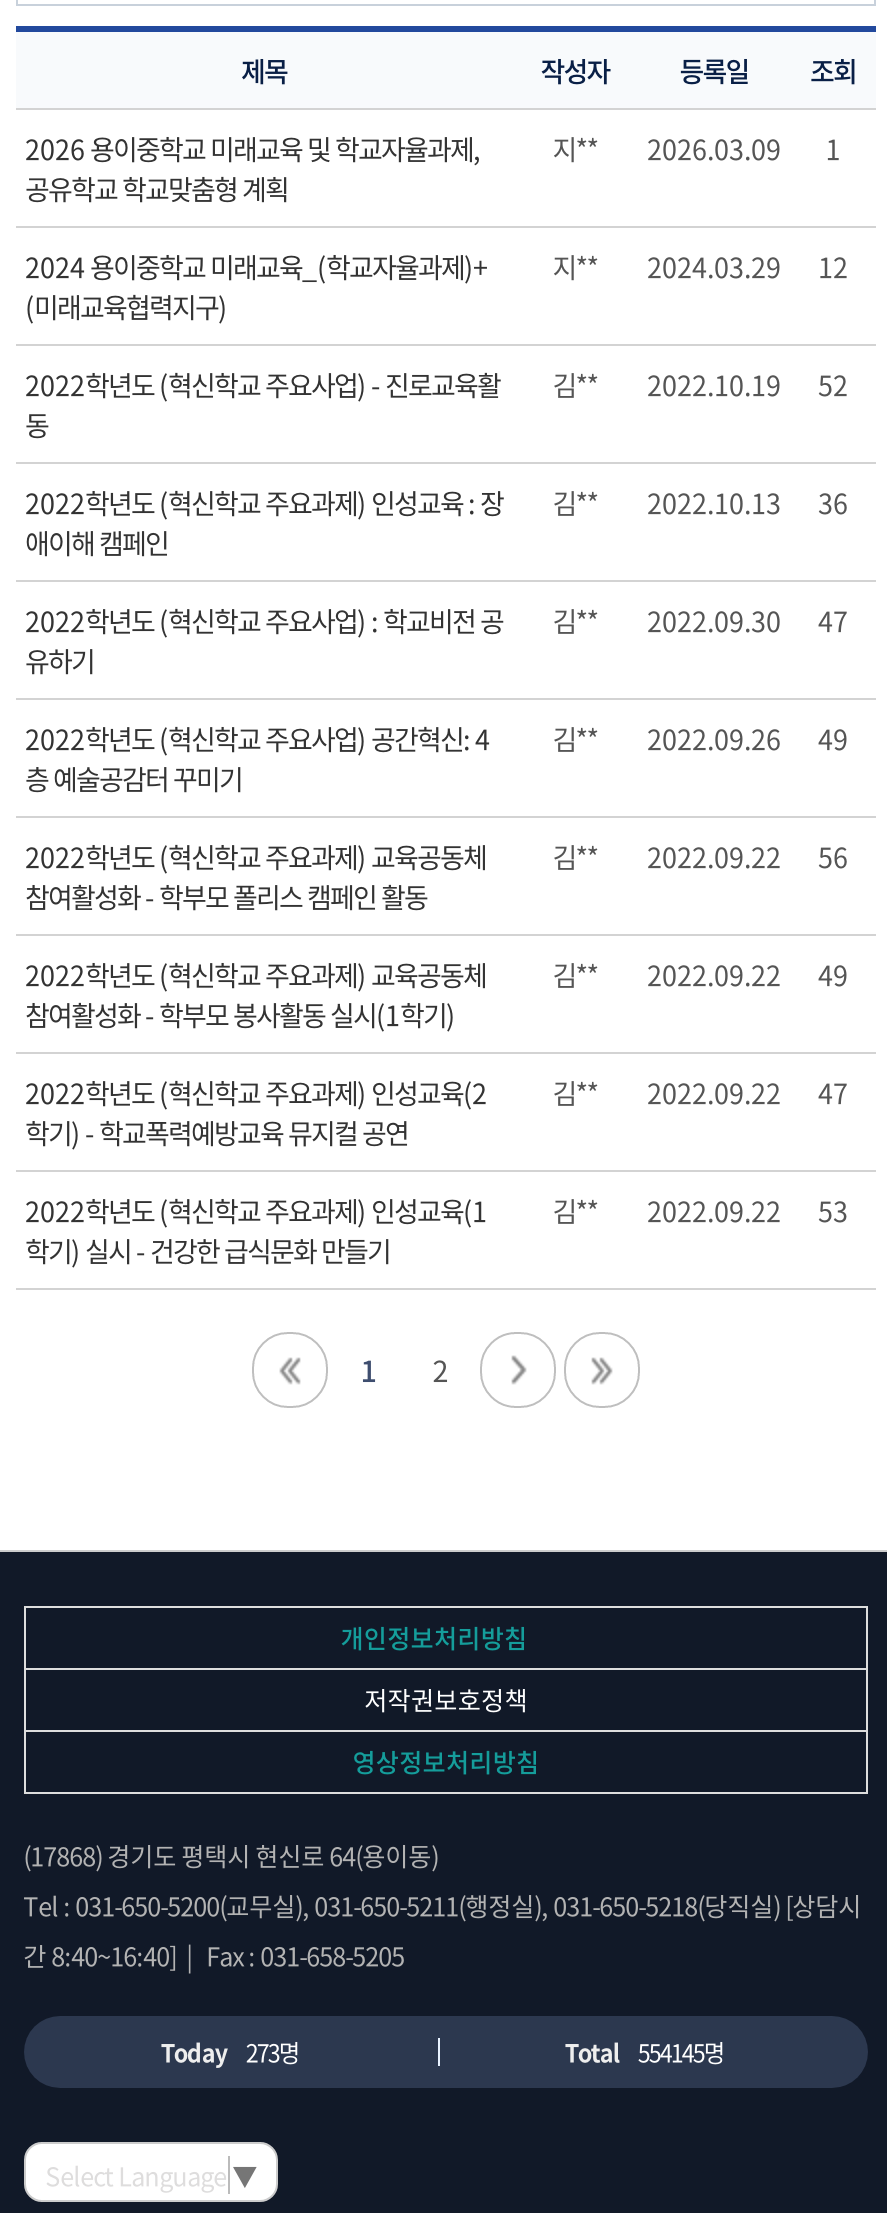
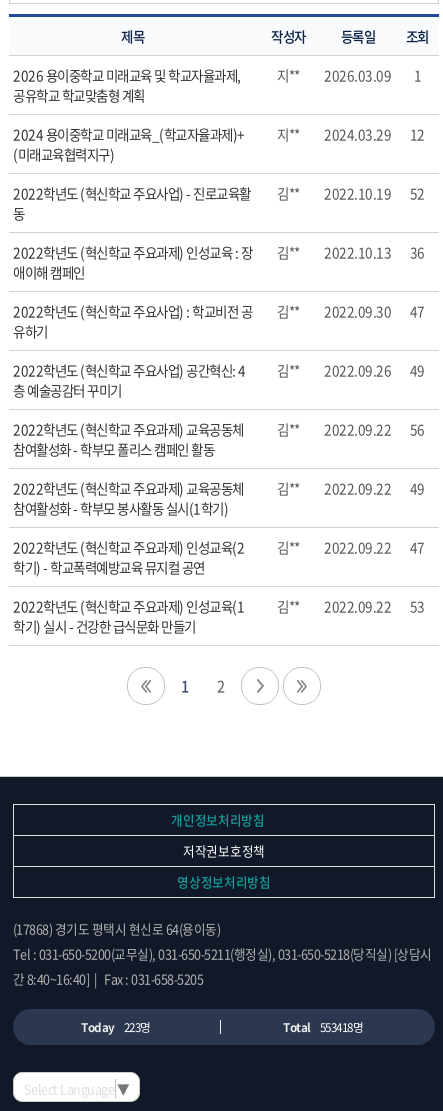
- Today 273명
+ Today 223명

- Total 554145명
+ Total 553418명
